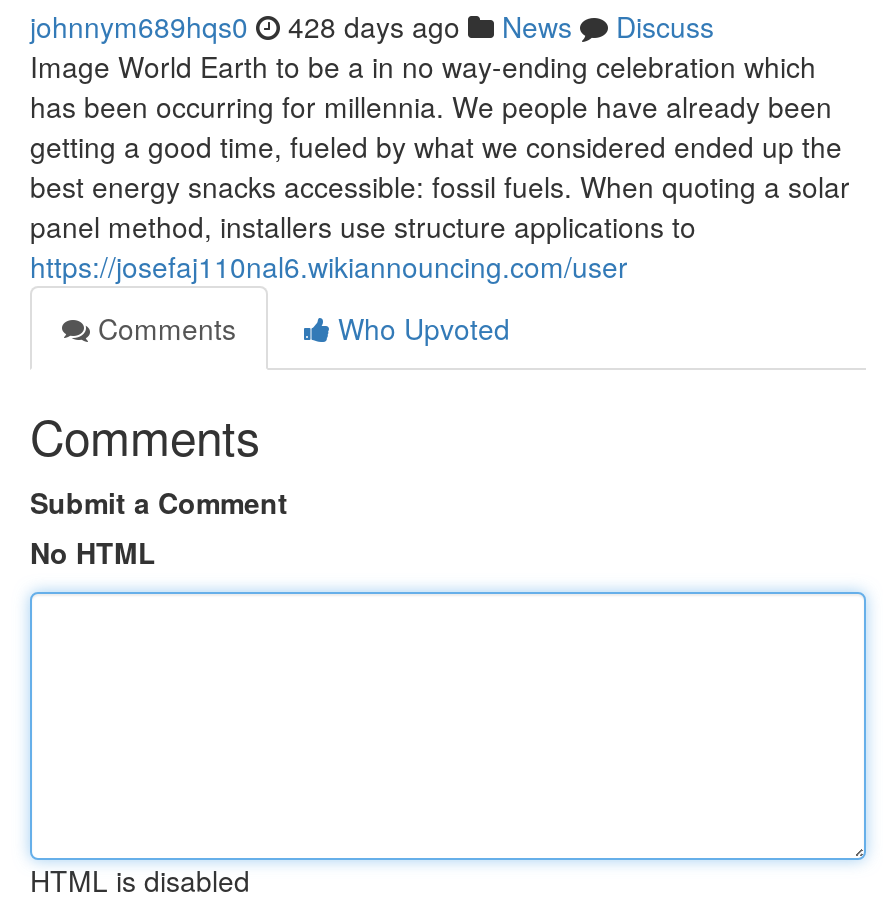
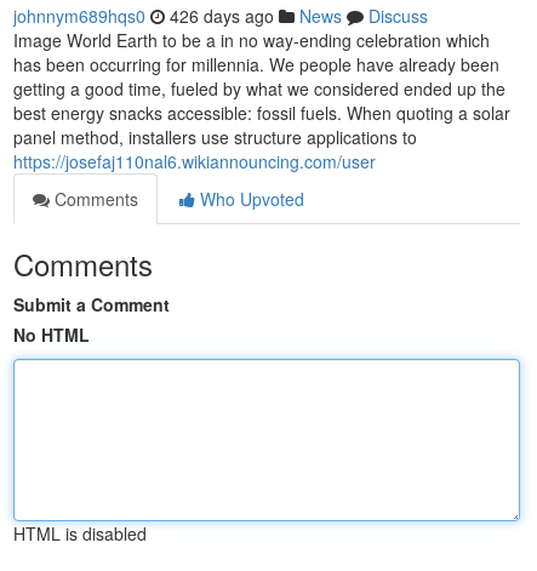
- johnnym689hqs0 428 days ago News Discuss
+ johnnym689hqs0 426 days ago News Discuss
